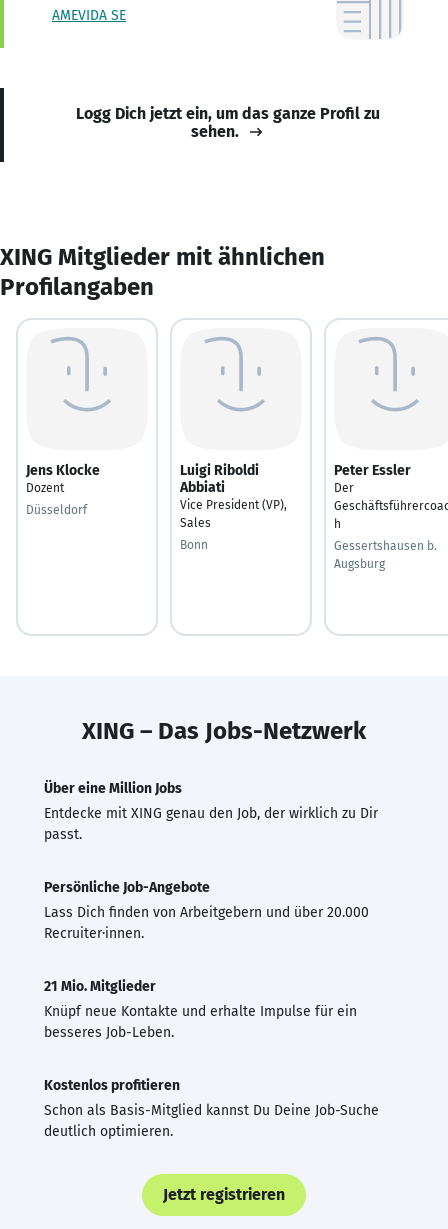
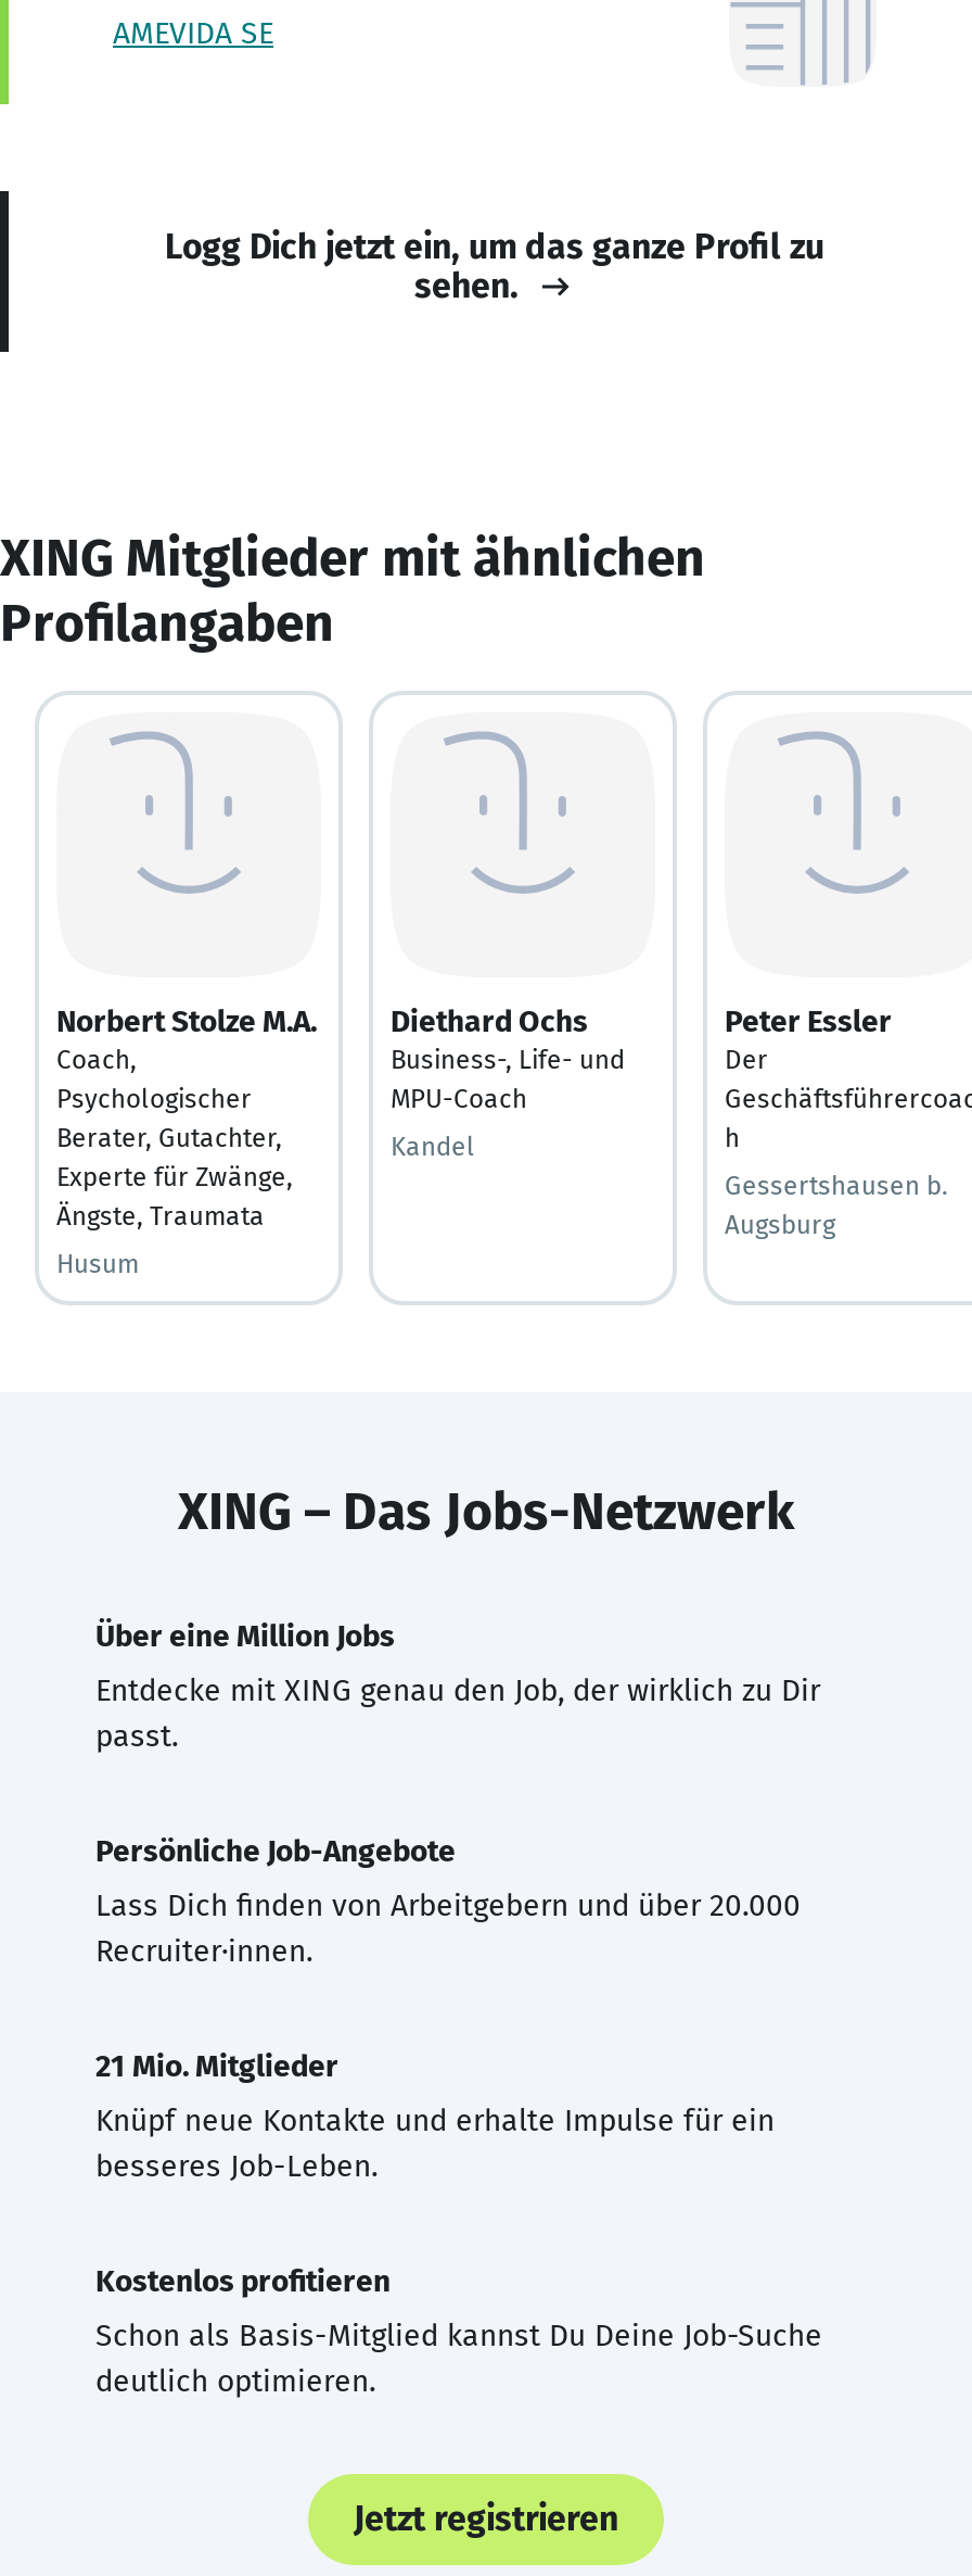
- Jens Klocke
- Dozent
+ Norbert Stolze M.A.
+ Coach,
+ Psychologischer
+ Berater, Gutachter,
+ Experte für Zwänge,
+ Ängste, Traumata

- Luigi Riboldi
- Abbiati
- Vice President (VP),
- Sales
+ Diethard Ochs
+ Business-, Life- und
+ MPU-Coach

- Düsseldorf
+ Husum

- Bonn
+ Kandel
